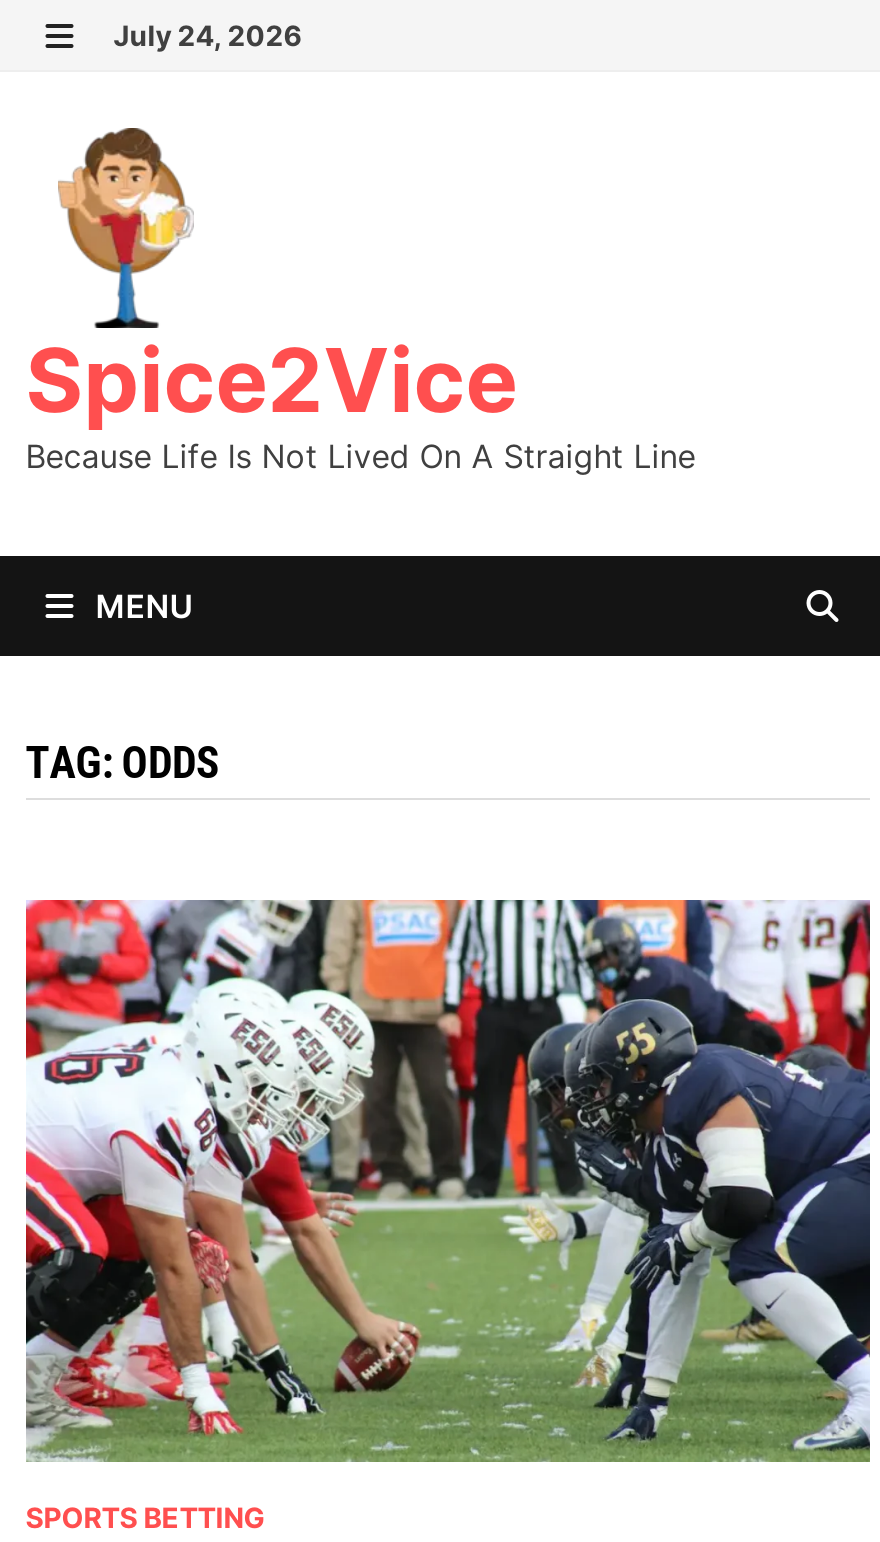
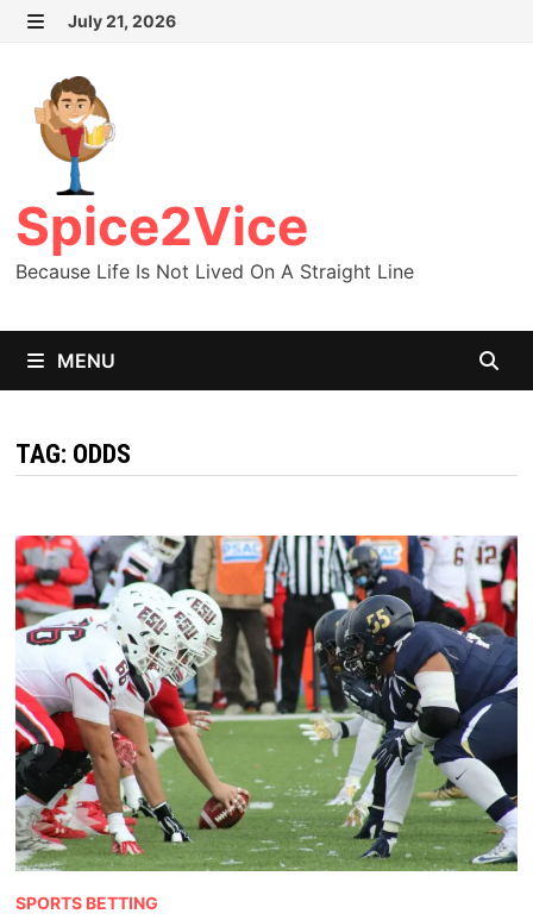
- July 24, 2026
+ July 21, 2026
